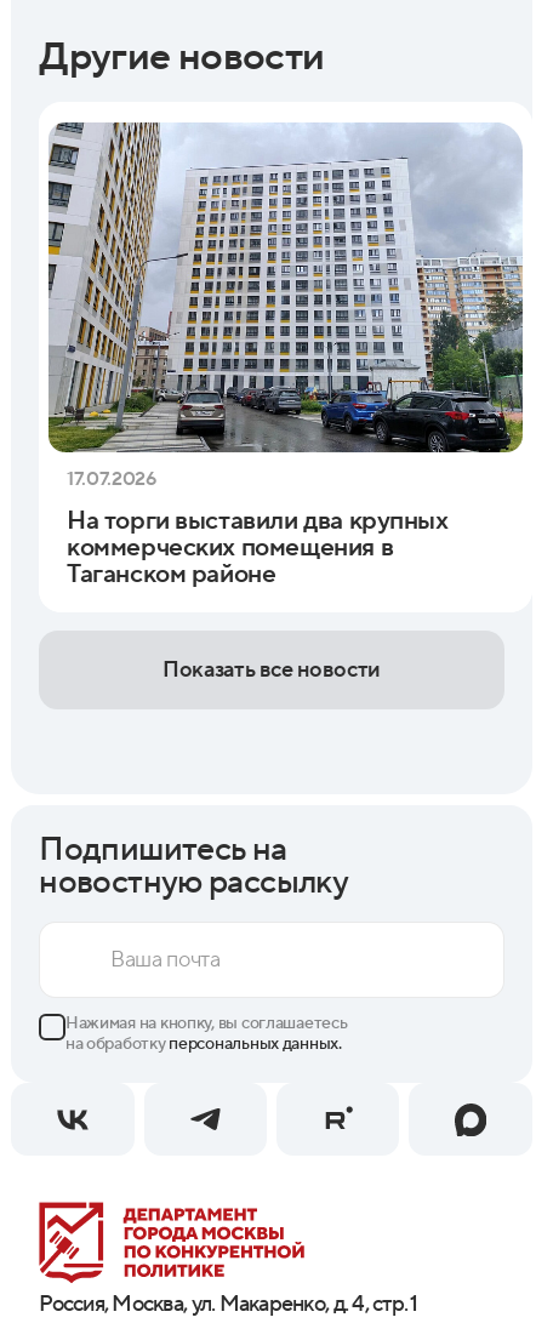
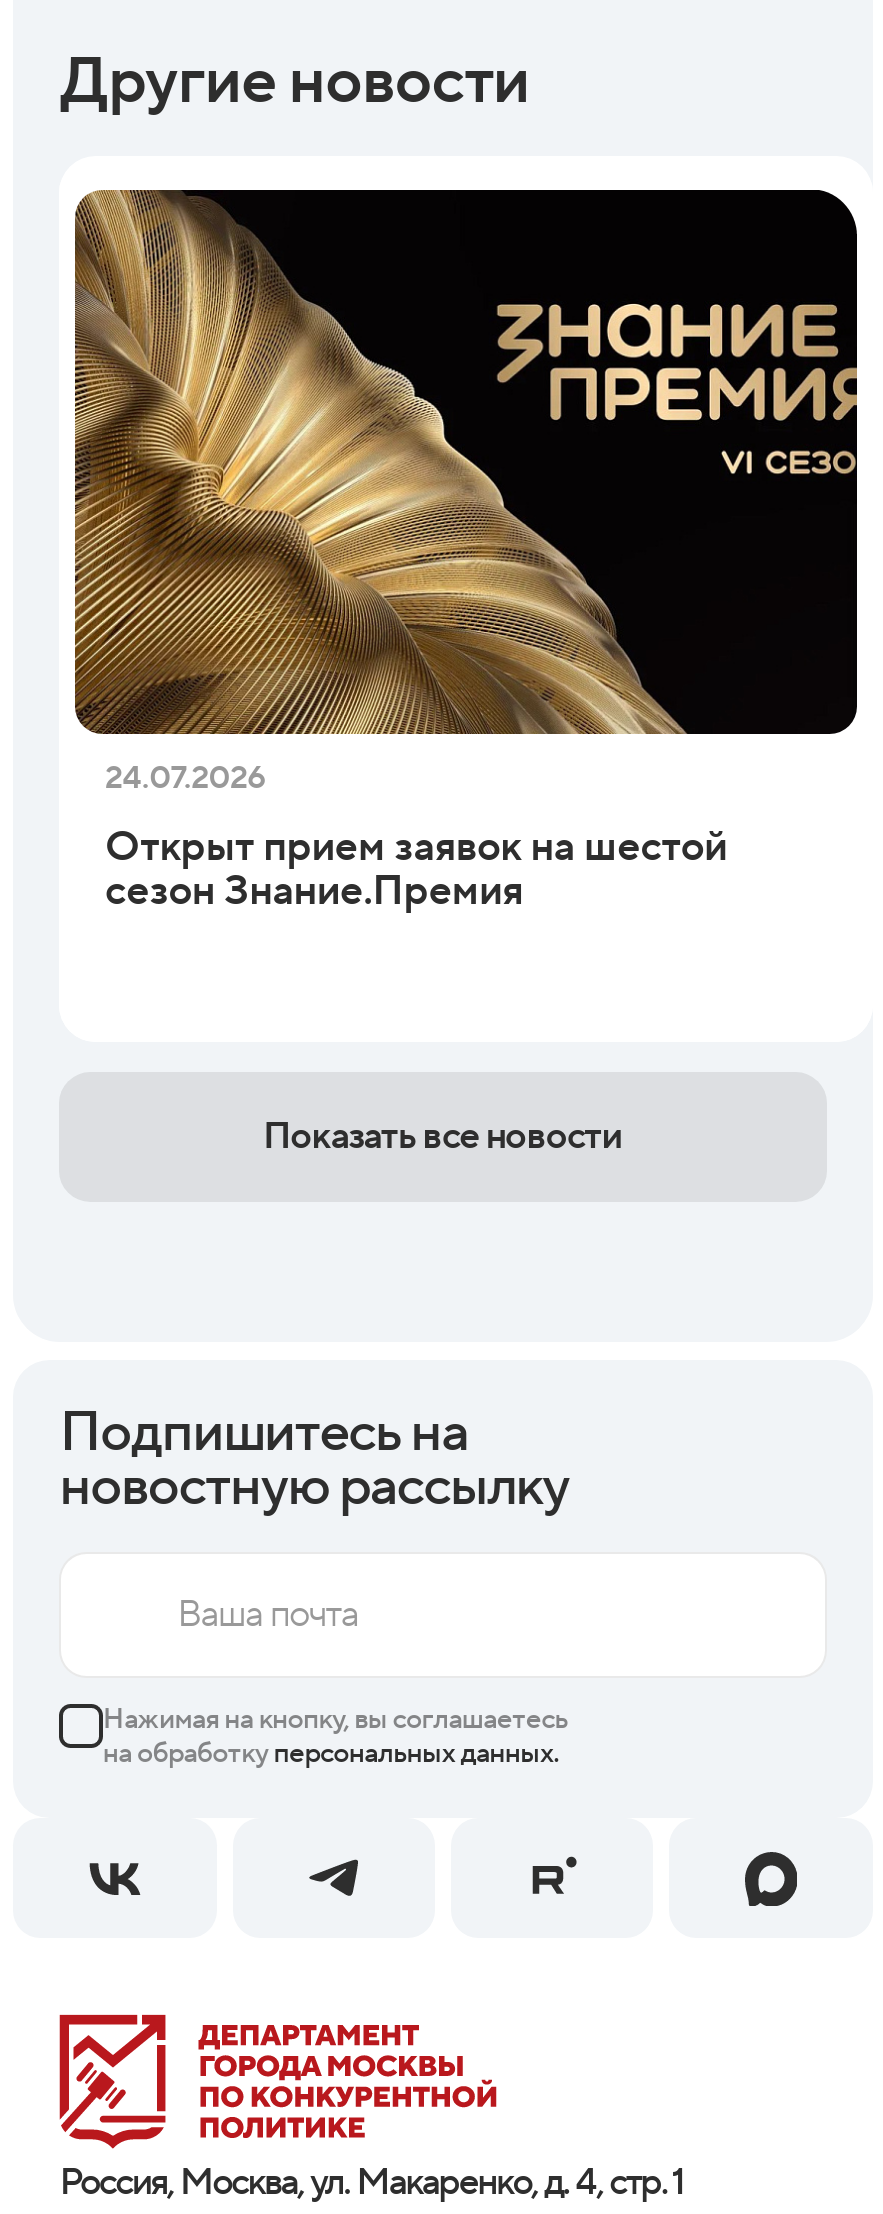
- [image]
- 17.07.2026
- На торги выставили два крупных
- коммерческих помещения в
- Таганском районе
+ [image]
+ 24.07.2026
+ Открыт прием заявок на шестой
+ сезон Знание.Премия
